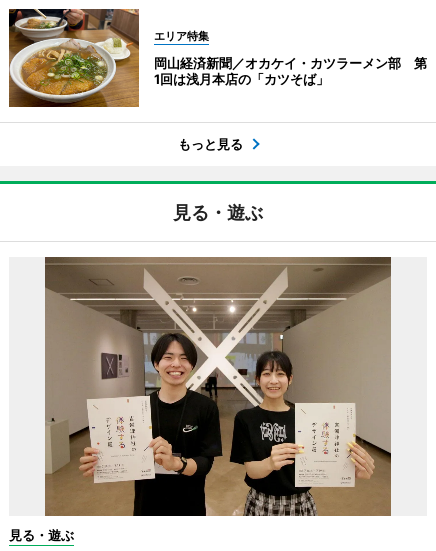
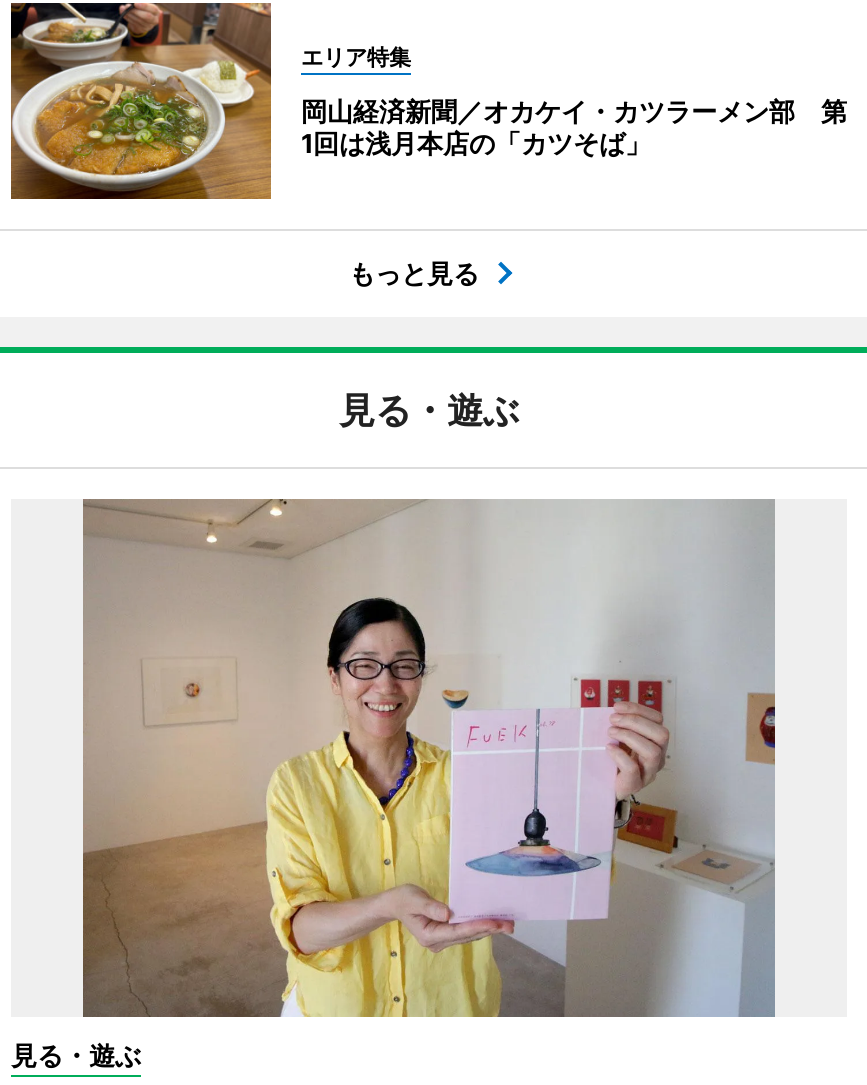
- [image]
+ [image]
